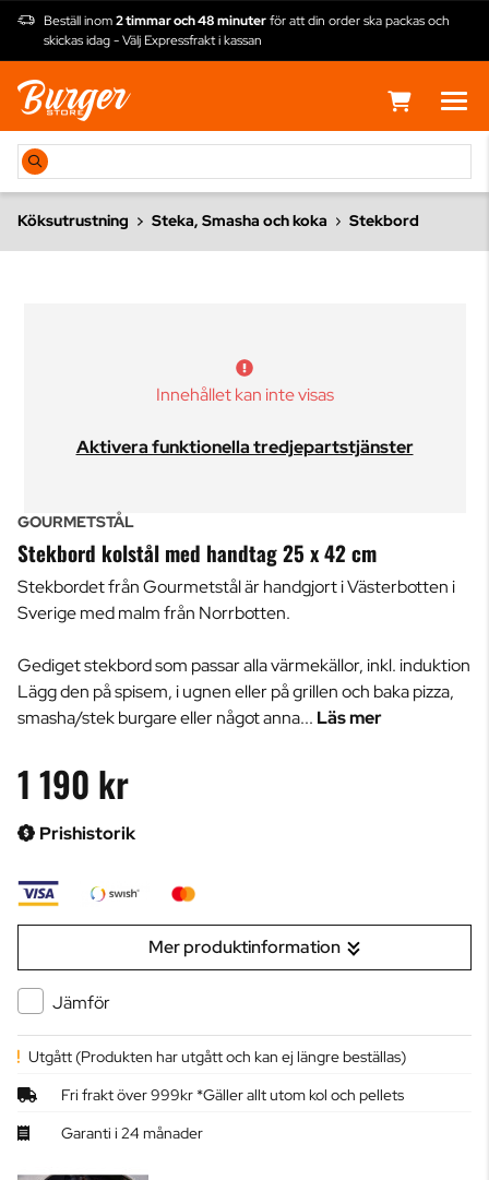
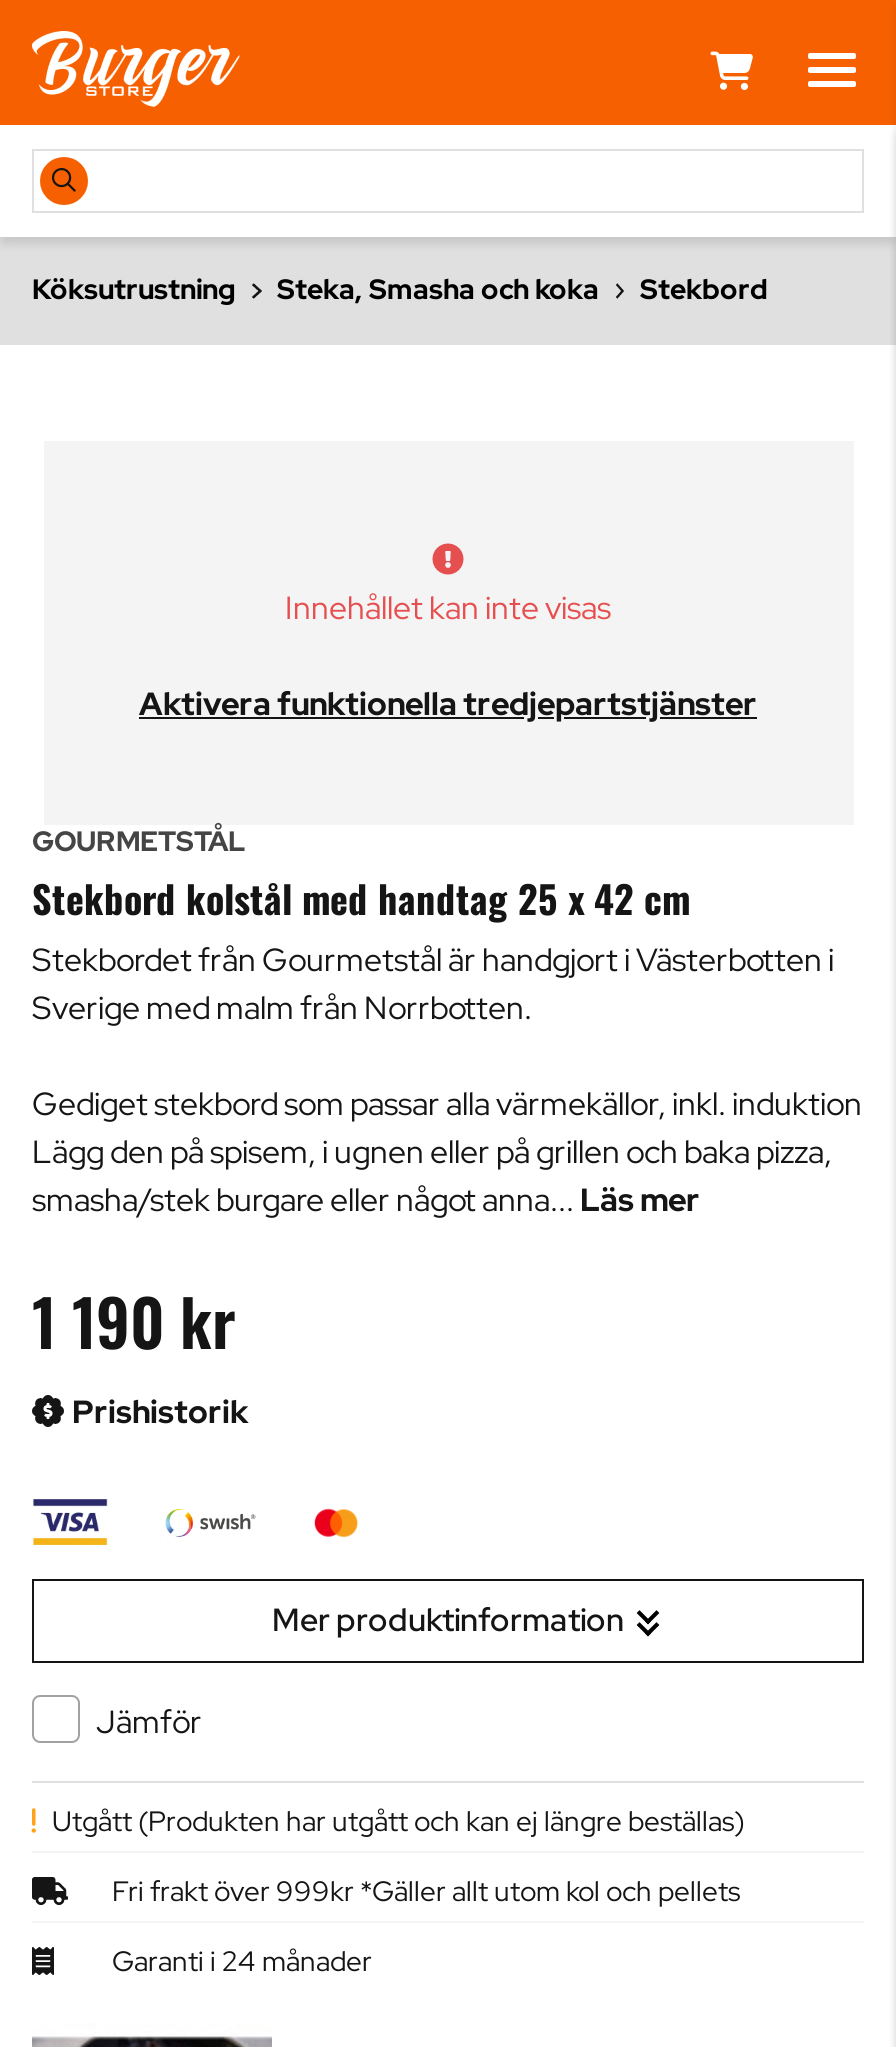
- Beställ inom 2 timmar och 48 minuter för att din order ska packas och
- skickas idag - Välj Expressfrakt i kassan
